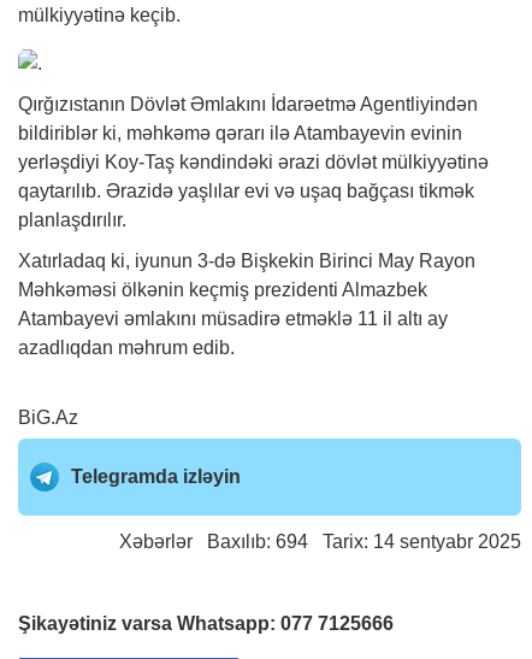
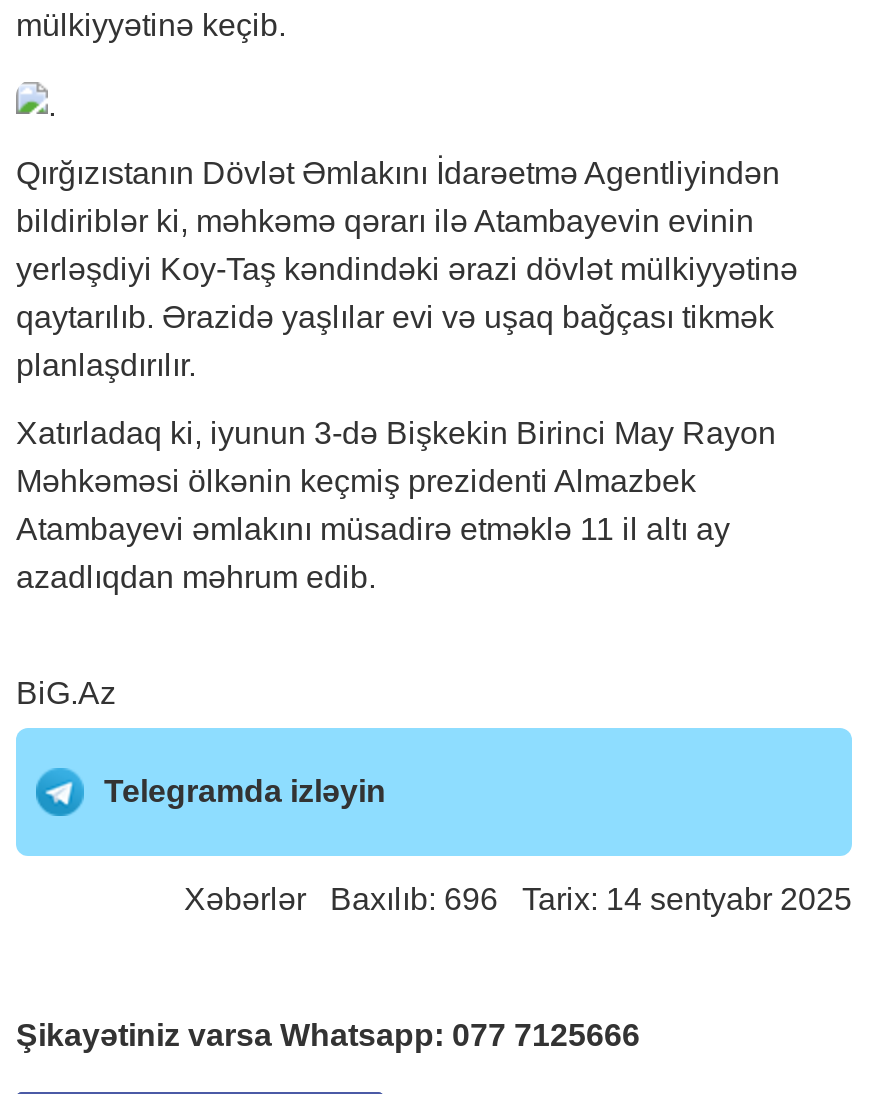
- Xəbərlər Baxılıb: 694 Tarix: 14 sentyabr 2025
+ Xəbərlər Baxılıb: 696 Tarix: 14 sentyabr 2025
